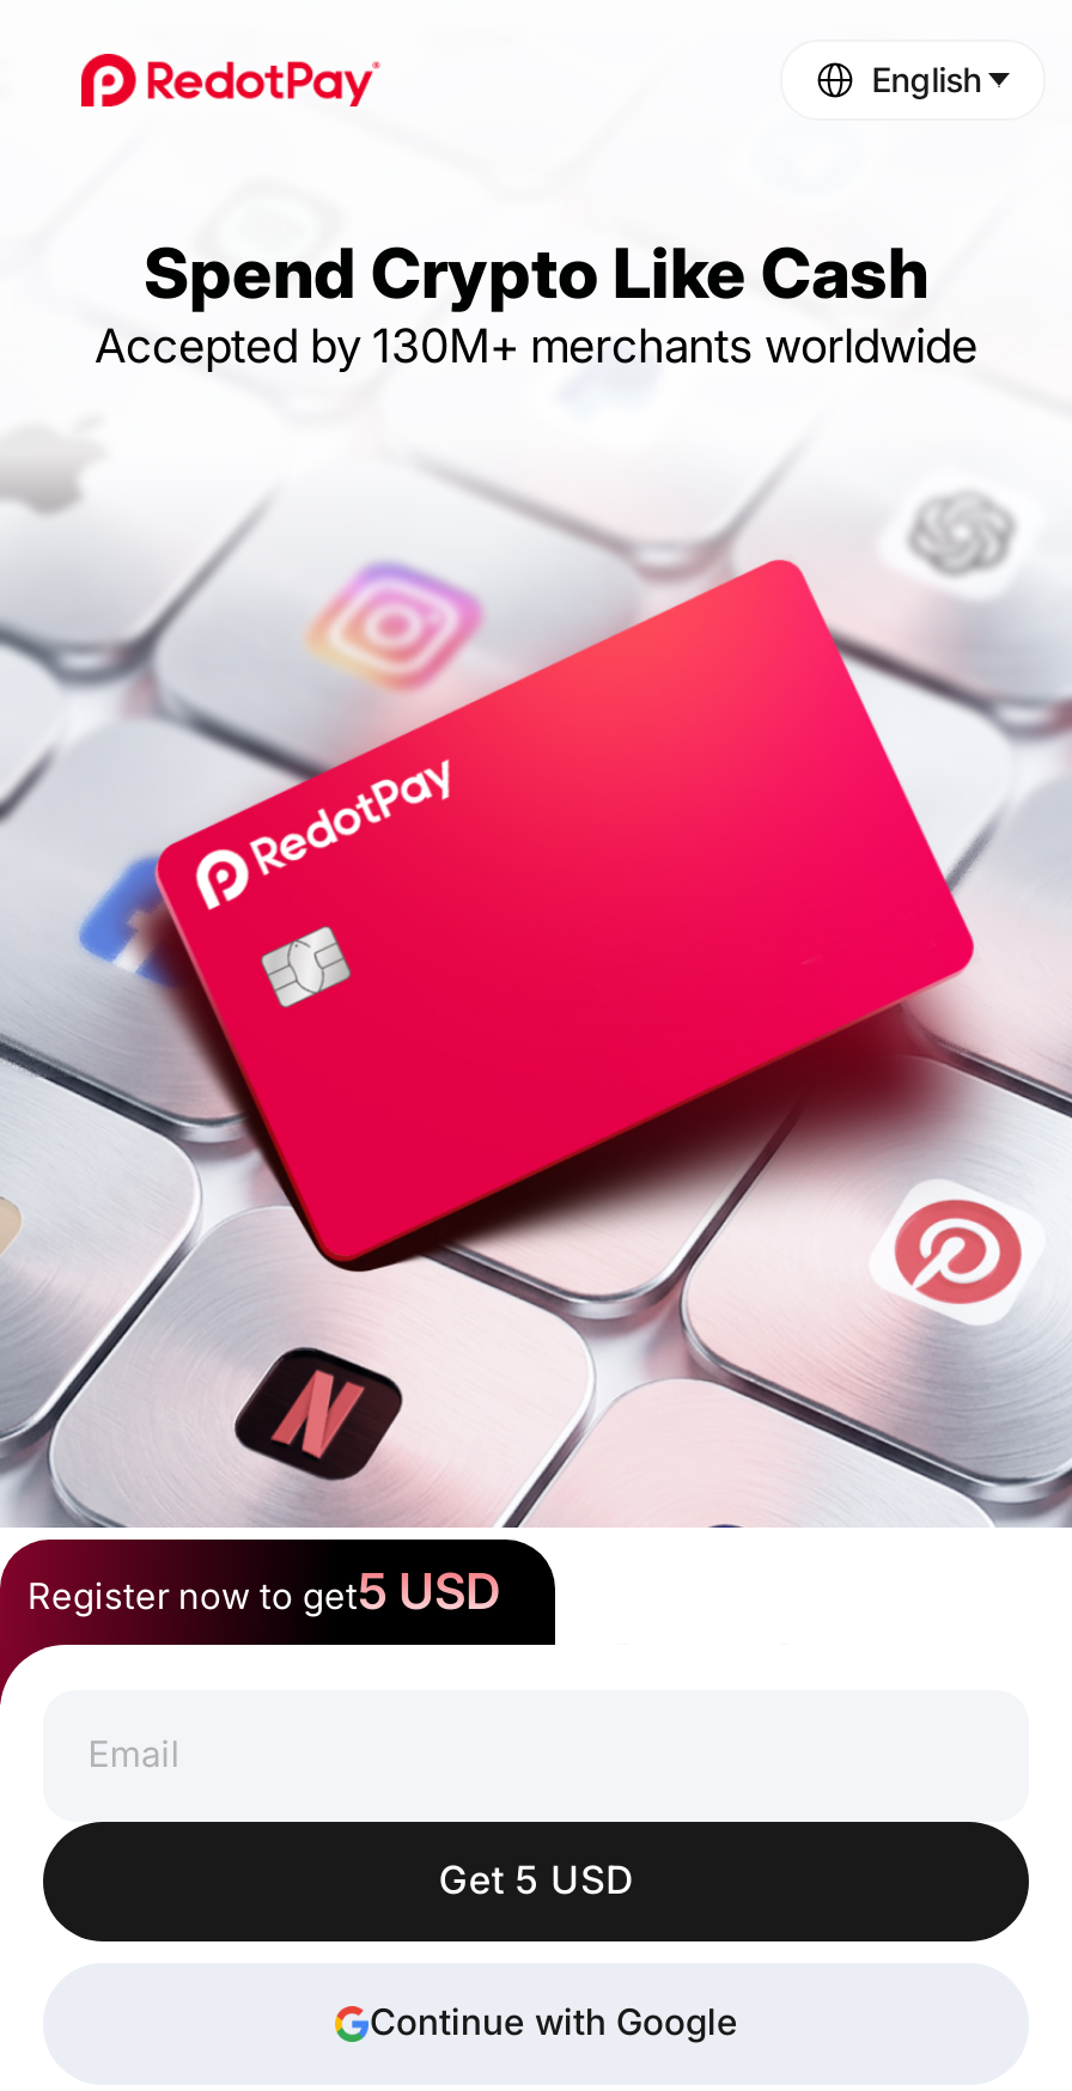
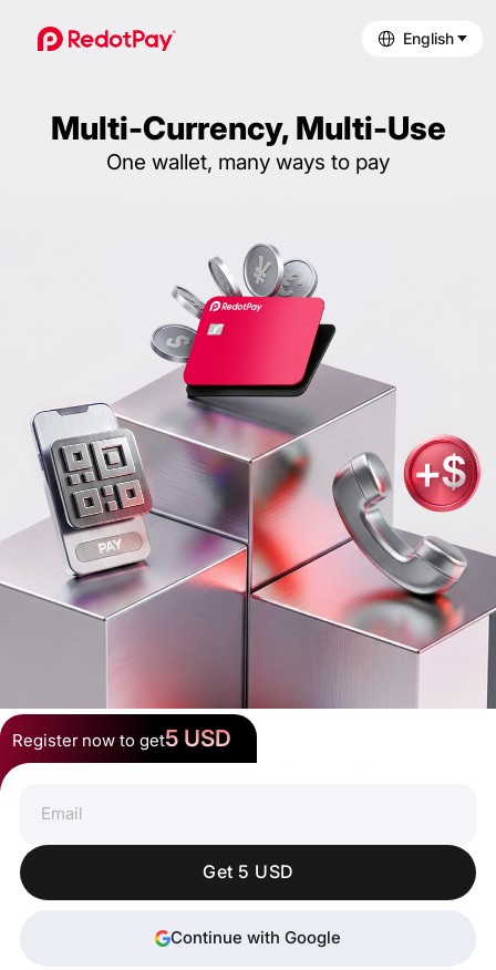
- Spend Crypto Like Cash
- Accepted by 130M+ merchants worldwide
+ Multi-Currency, Multi-Use
+ One wallet, many ways to pay

- [image]
+ [image]
